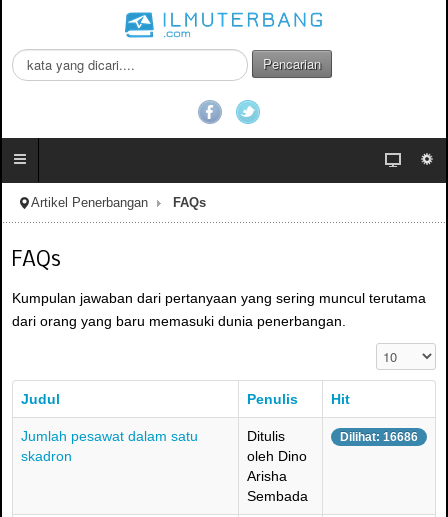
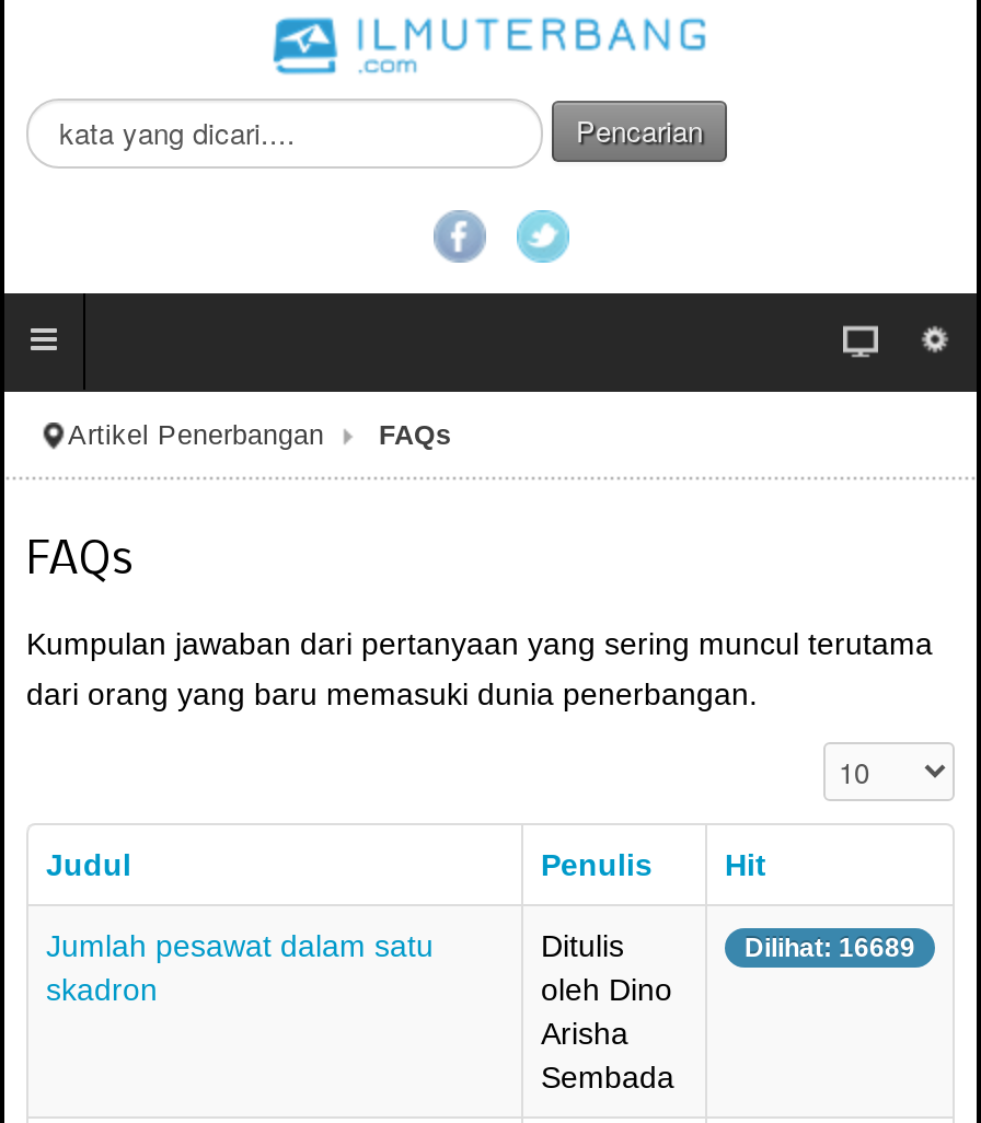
- Dilihat: 16686
+ Dilihat: 16689
